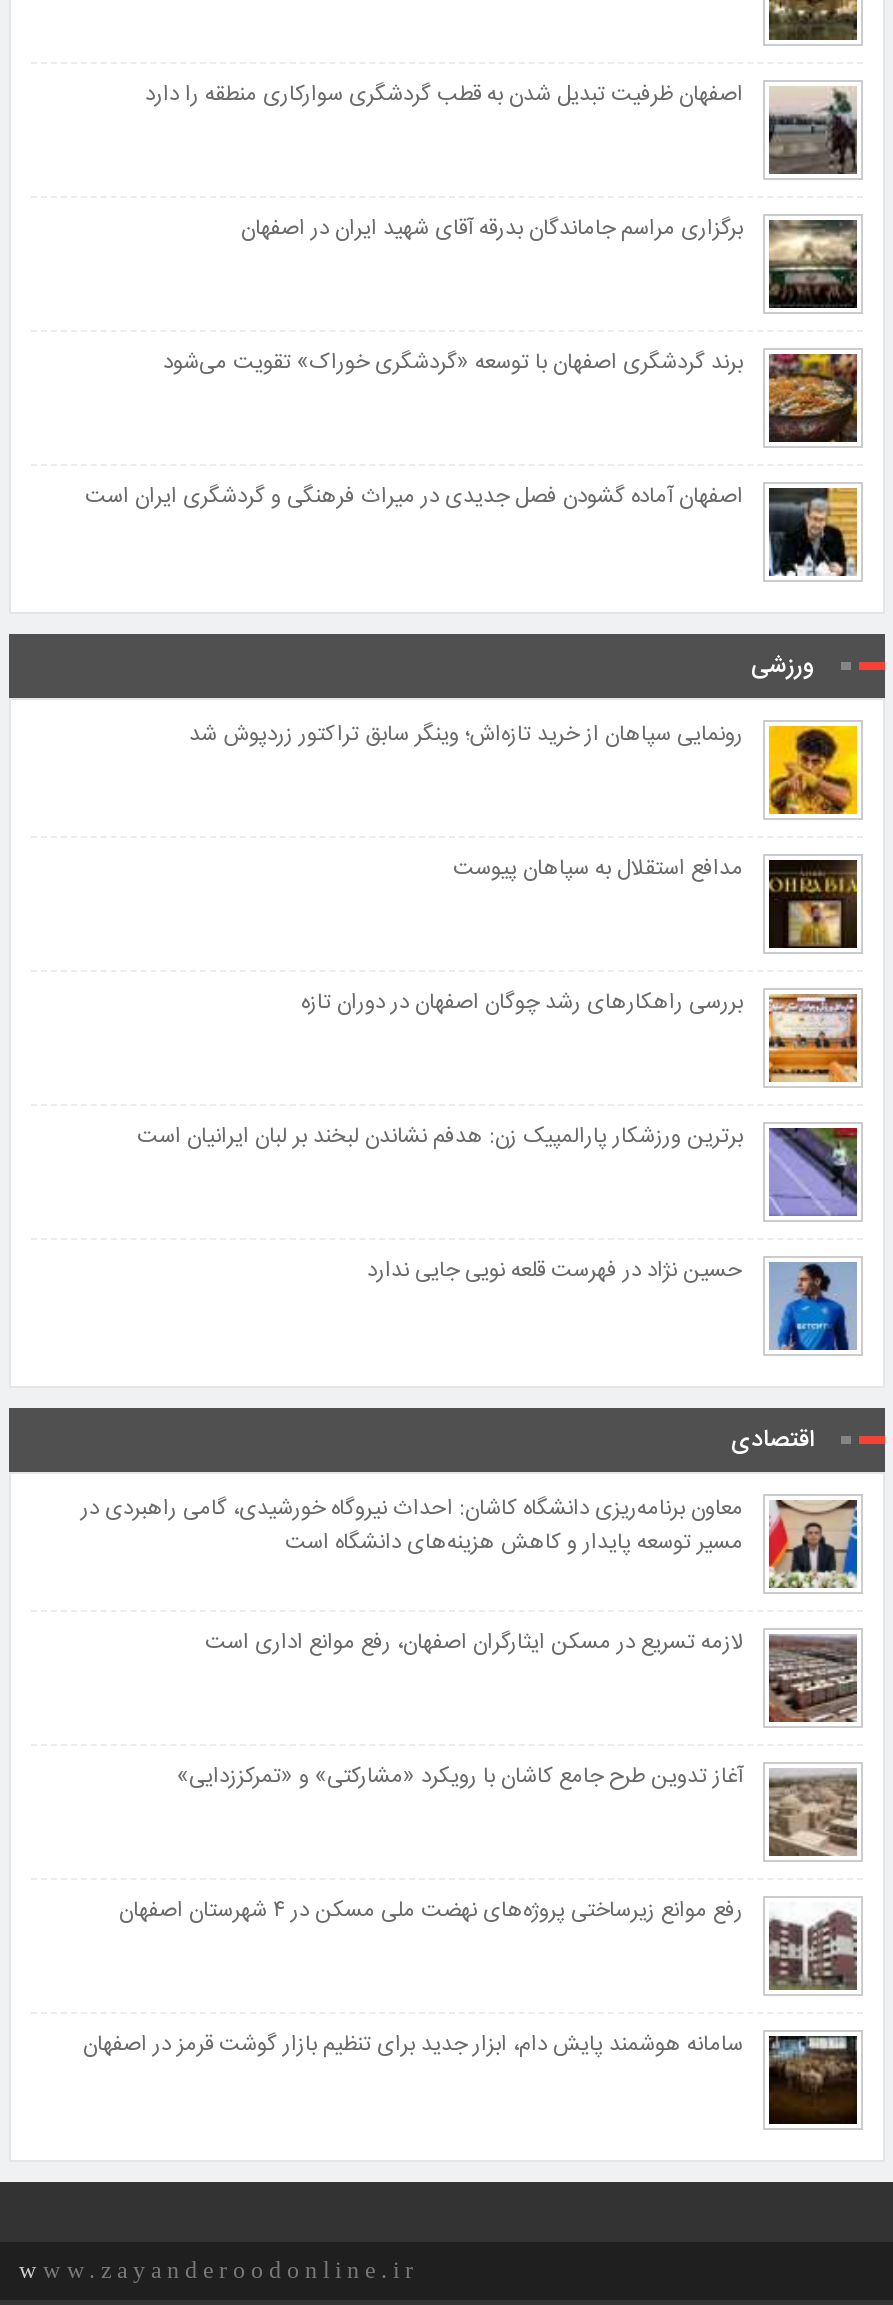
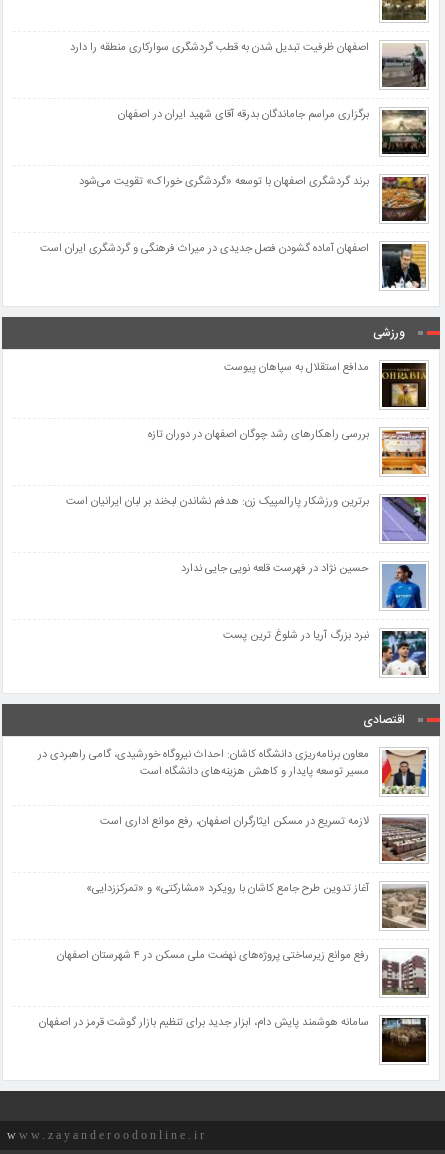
- [image]
- رونمایی سپاهان از خرید تازه‌اش؛ وینگر سابق تراکتور زردپوش شد

moved up: [image] | مدافع استقلال به سپاهان پیوست | بررسی راهکارهای رشد چوگان اصفهان در دوران تازه | برترین ورزشکار پارالمپیک زن: هدفم نشاندن لبخند بر لبان ایرانیان است | حسین نژاد در فهرست قلعه نویی جایی ندارد

moved up: [image]

+ [image]
+ نبرد بزرگ آریا در شلوغ ترین پست
